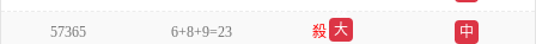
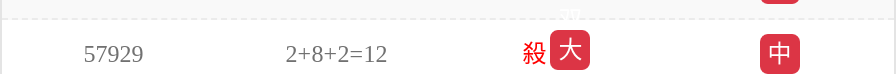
- 57365
+ 57929

- 6+8+9=23
+ 2+8+2=12
